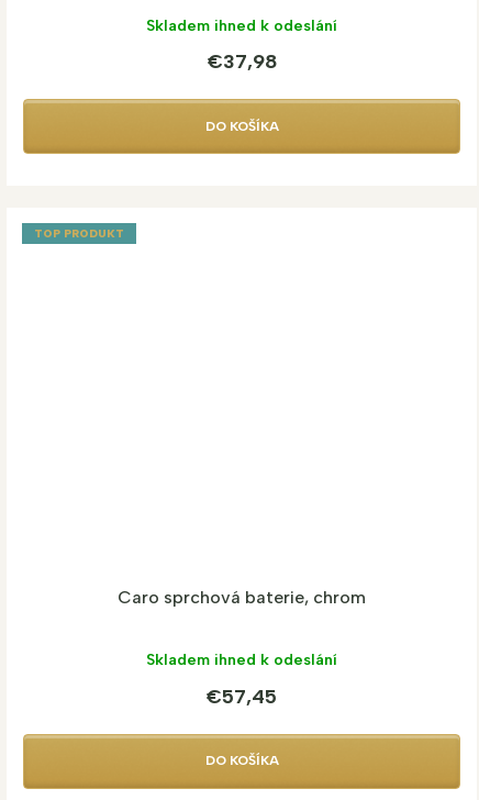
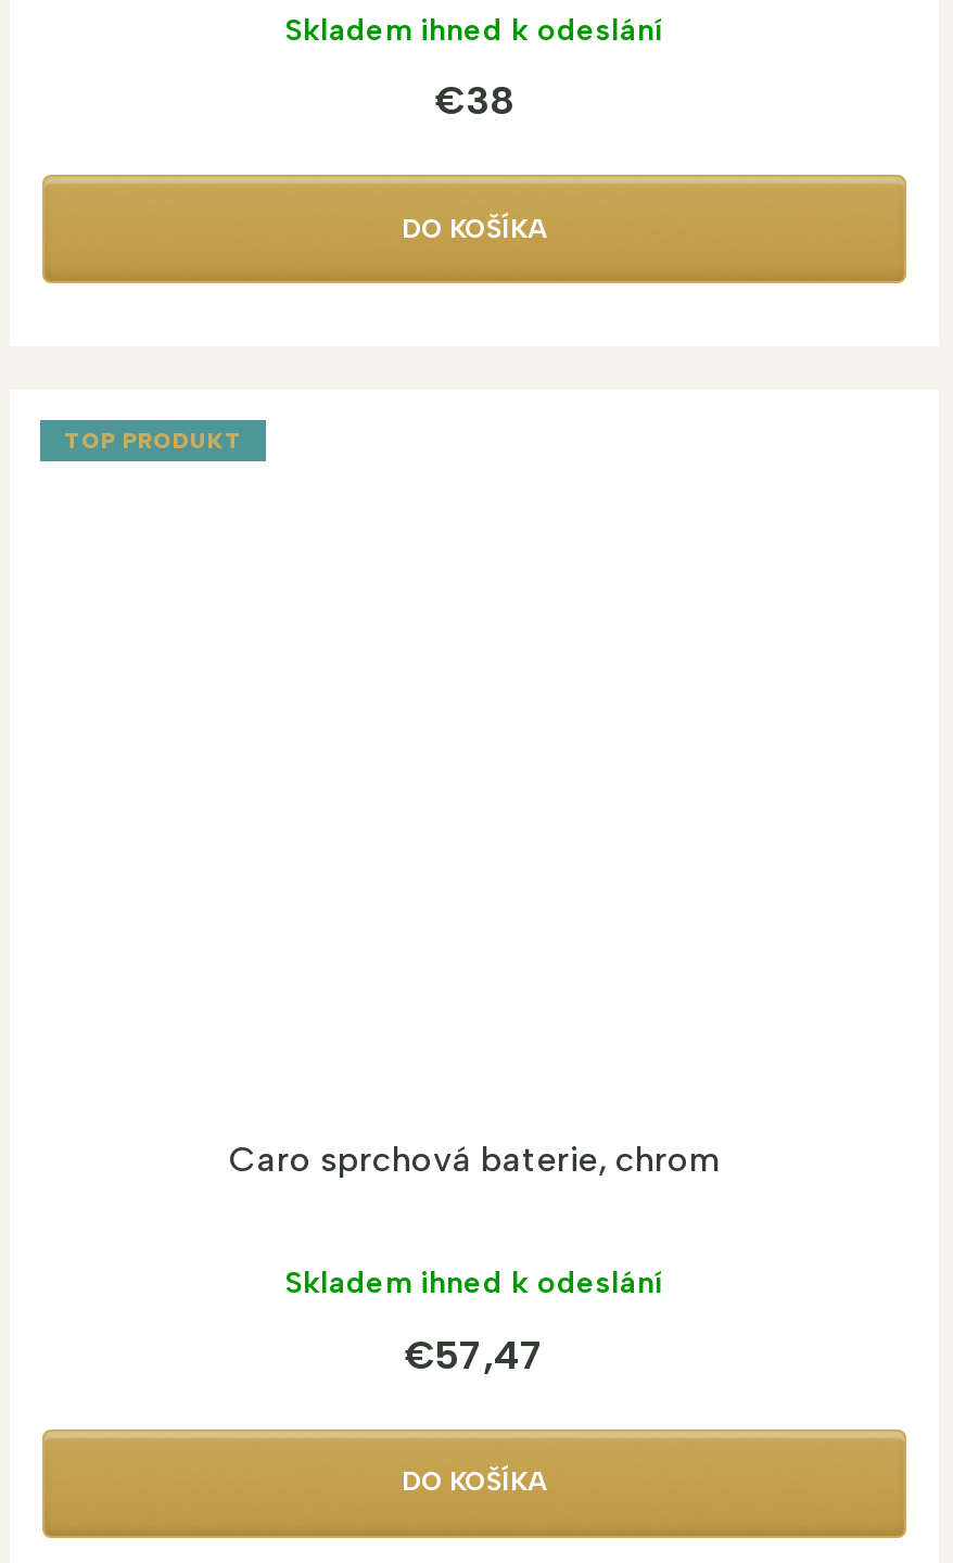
- €37,98
+ €38

- €57,45
+ €57,47
